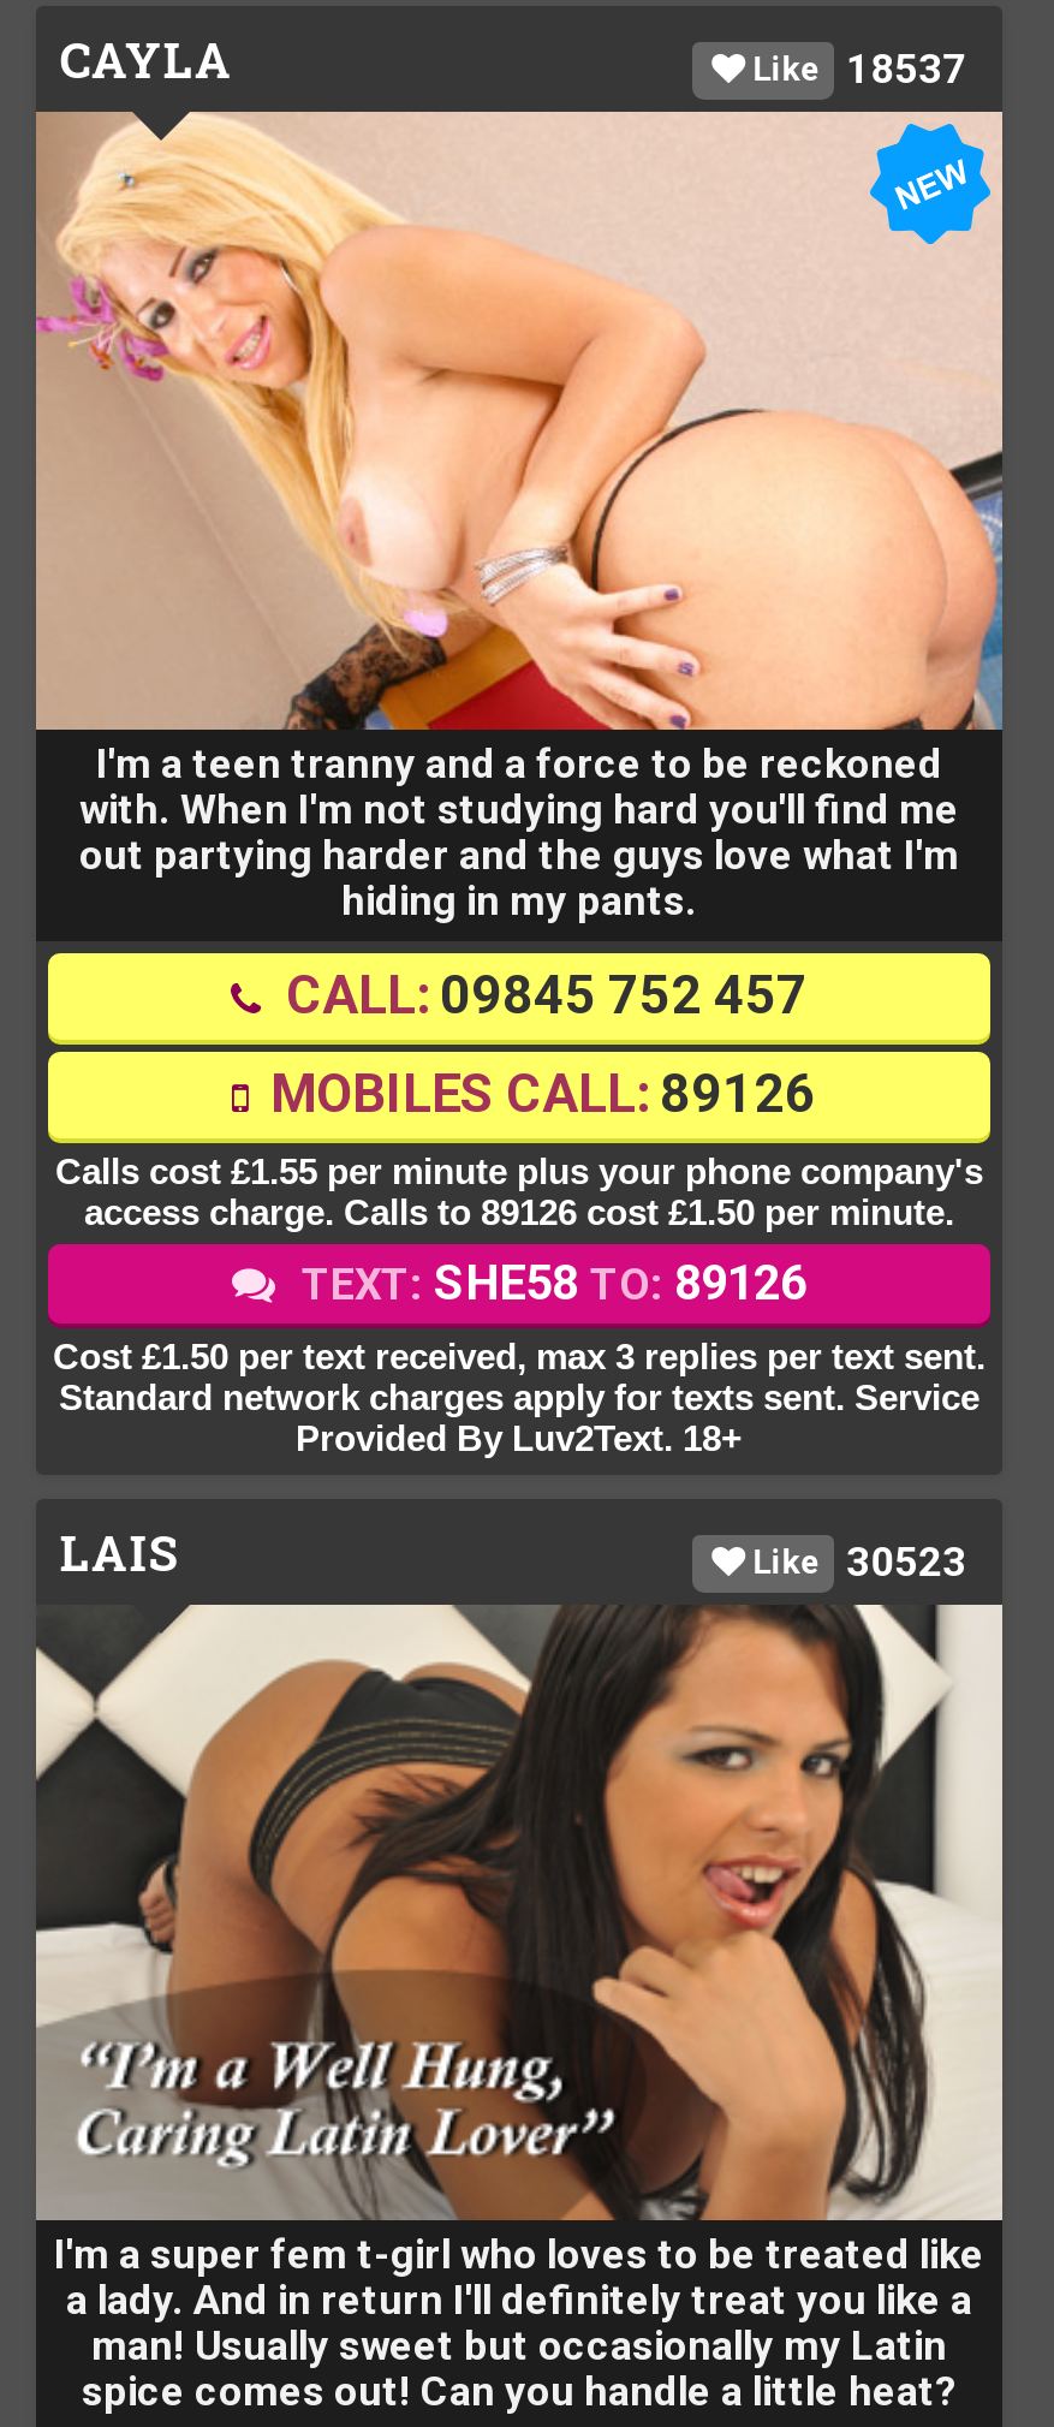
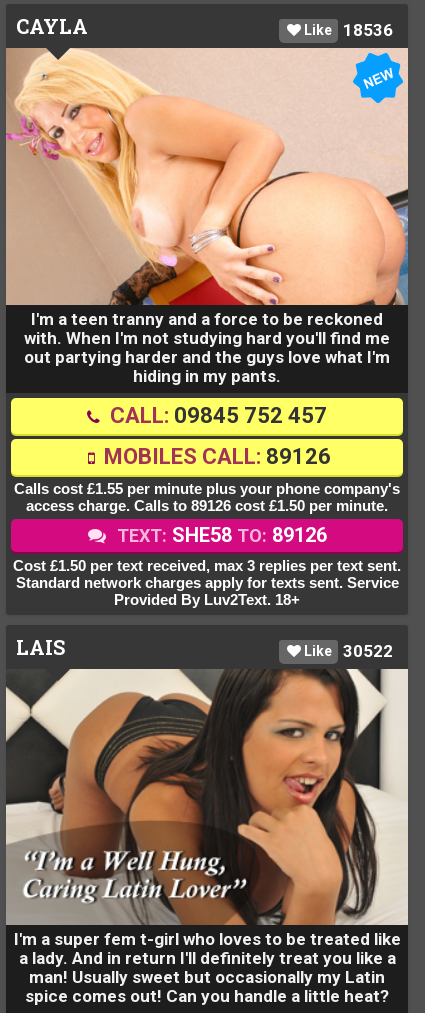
- Like 18537
+ Like 18536

- Like 30523
+ Like 30522
